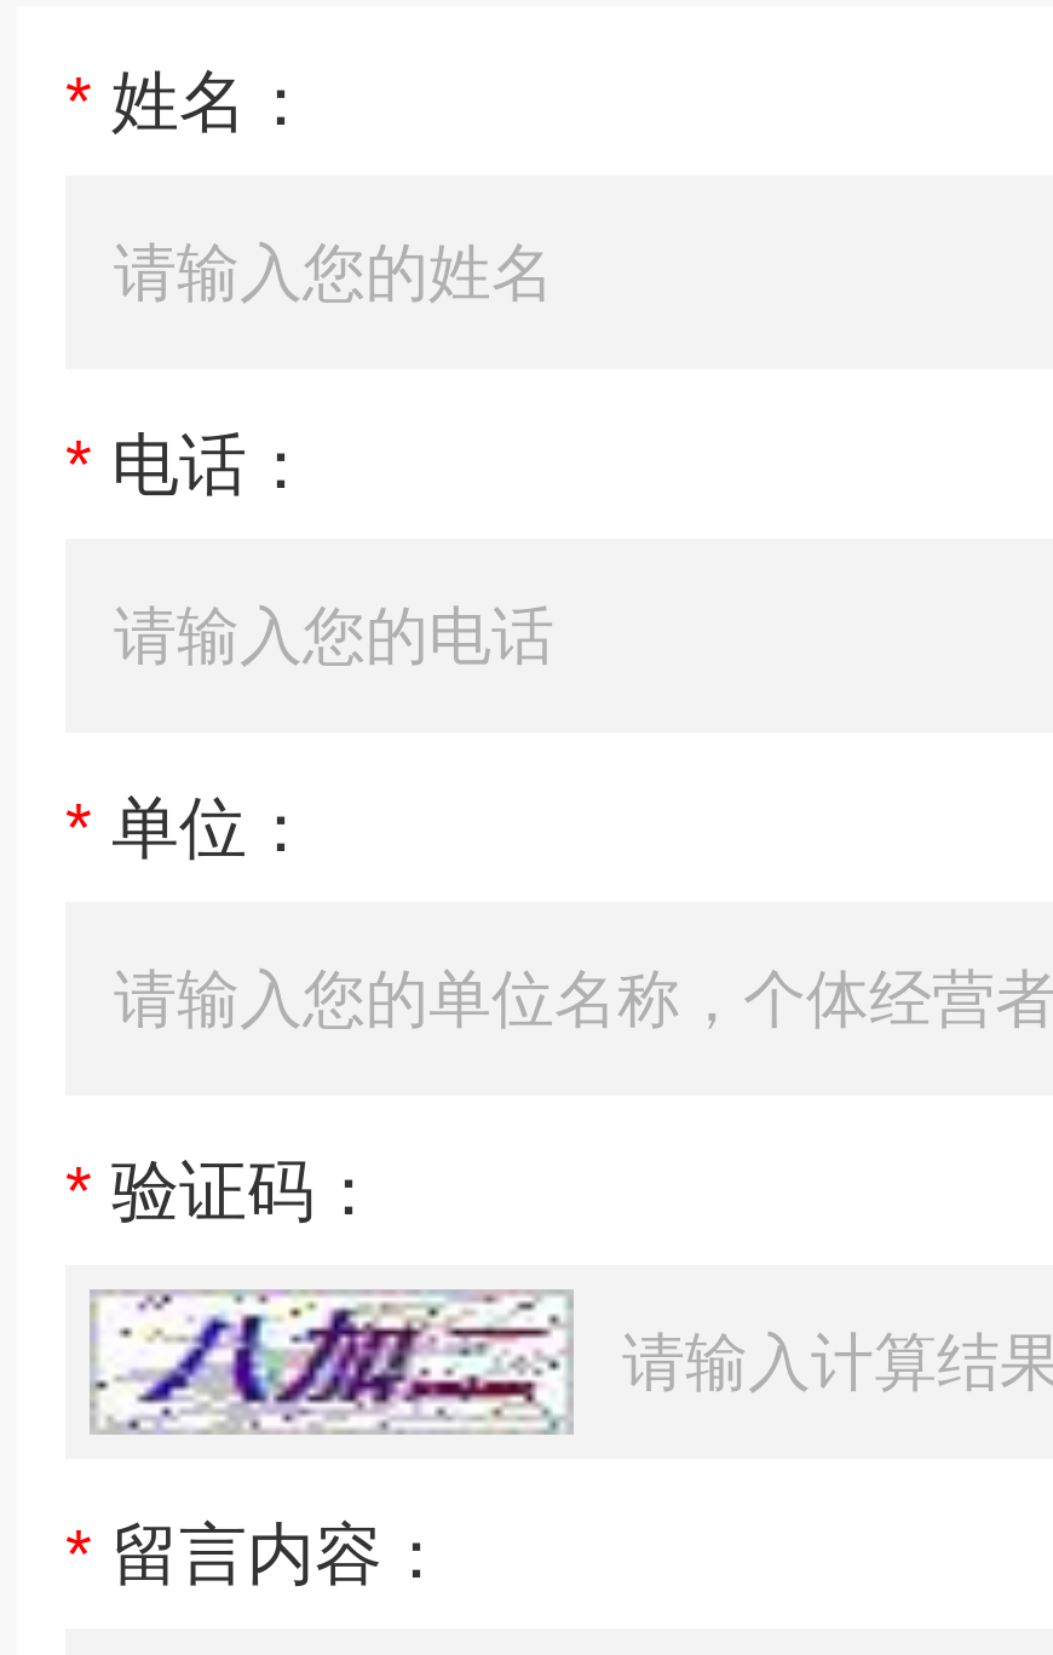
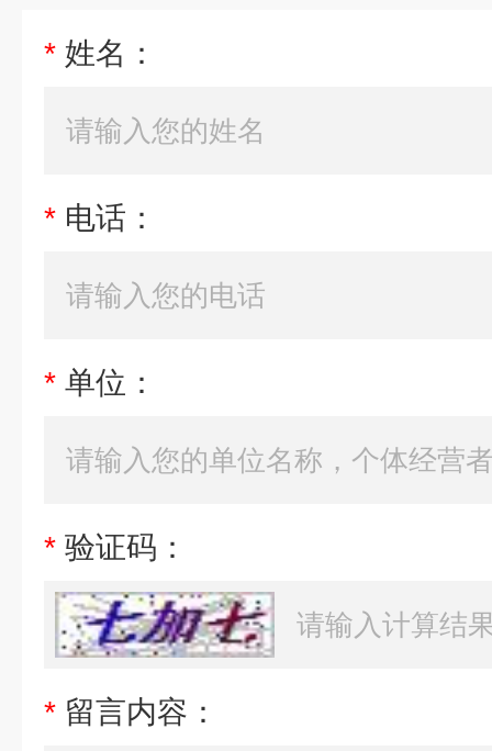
- [image]
+ [image]
